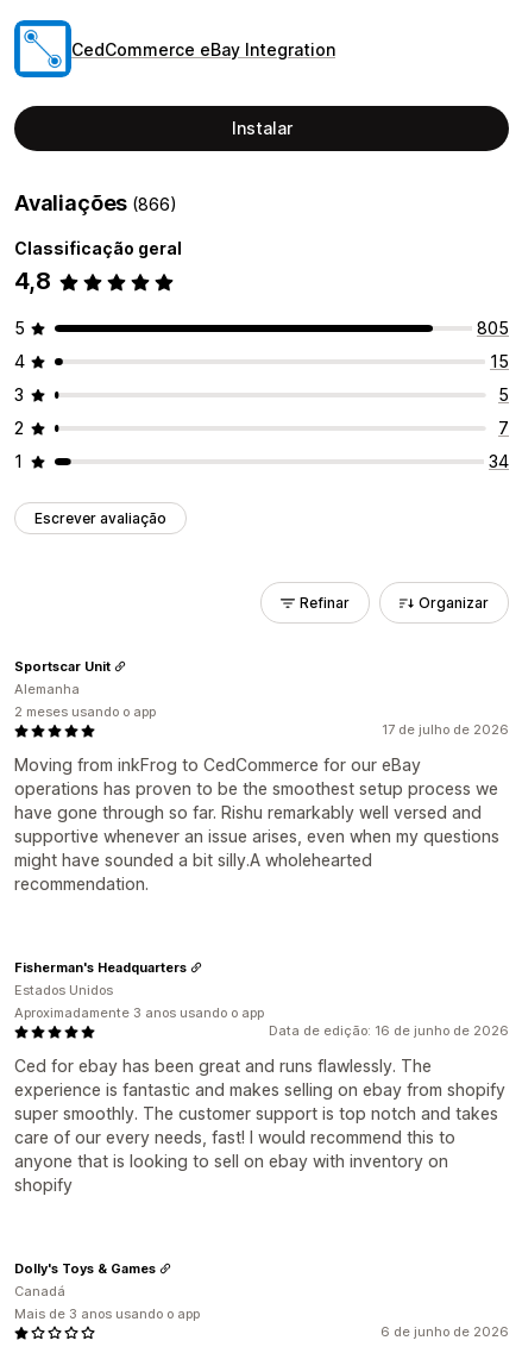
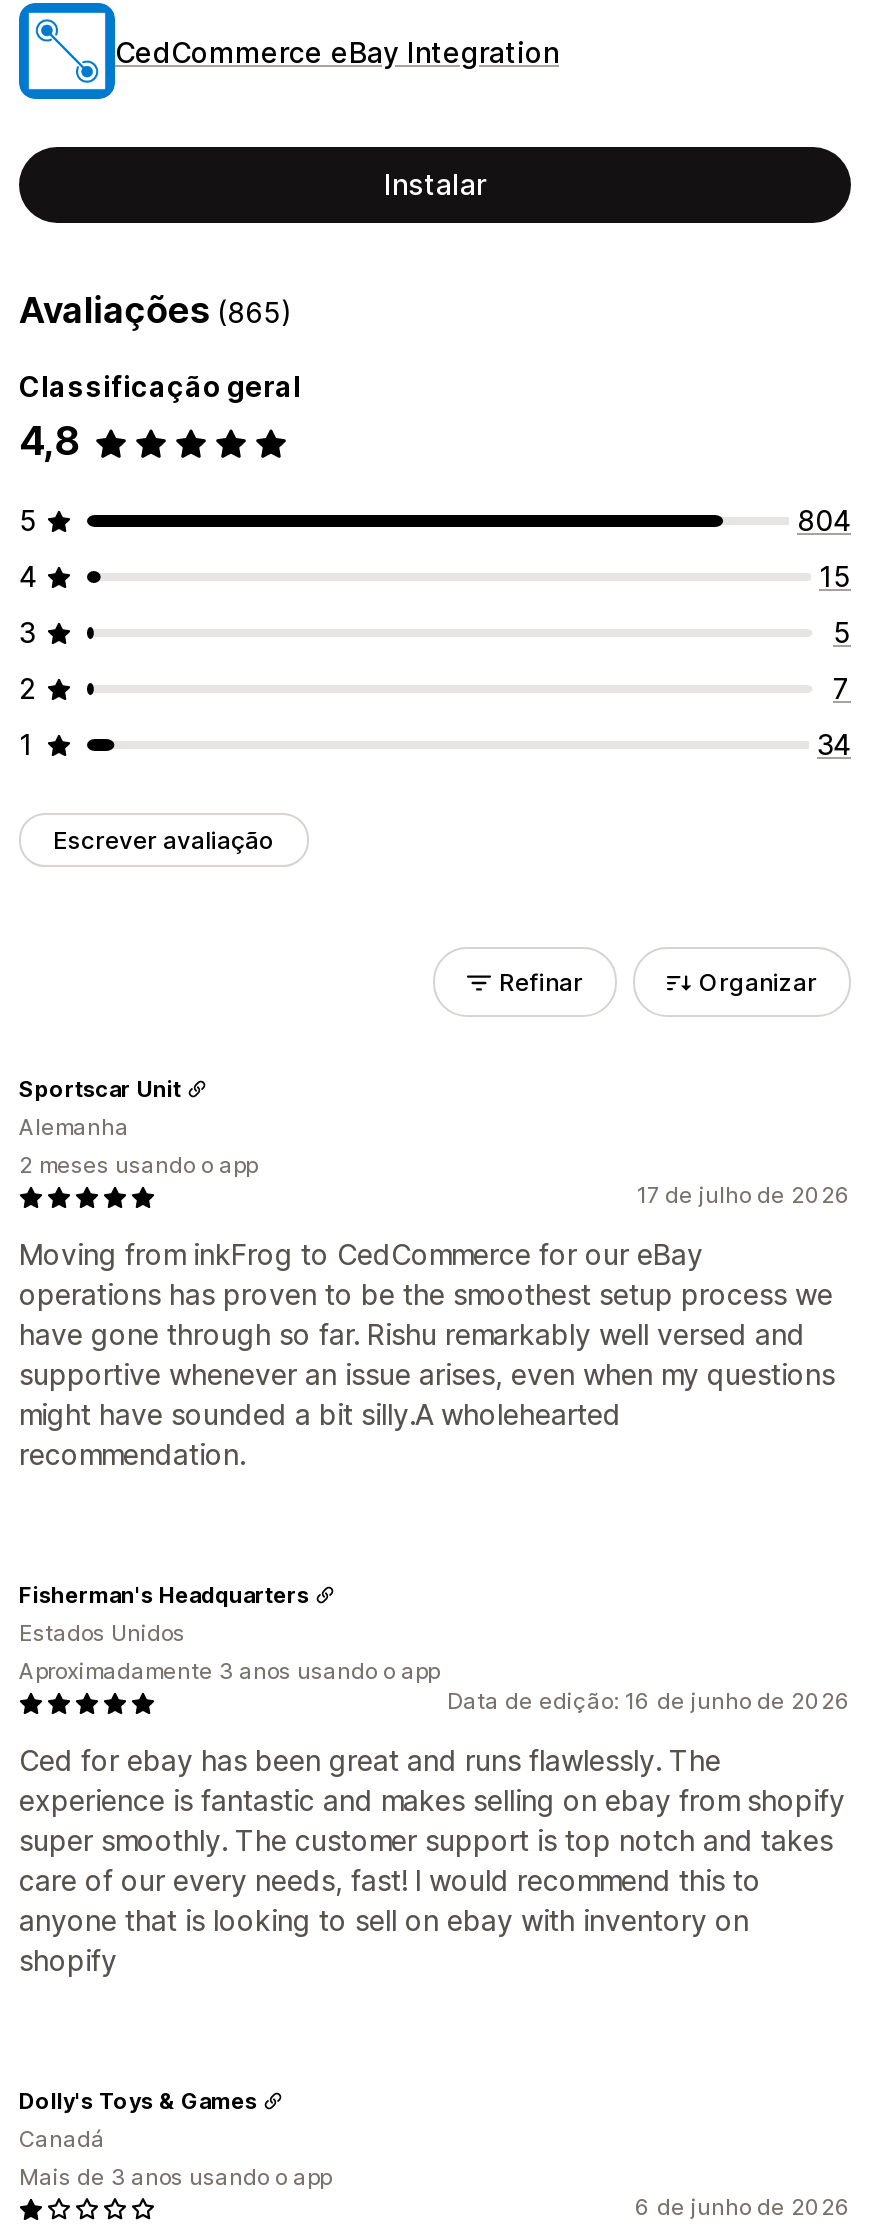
- Avaliações (866)
+ Avaliações (865)

- 805
+ 804
